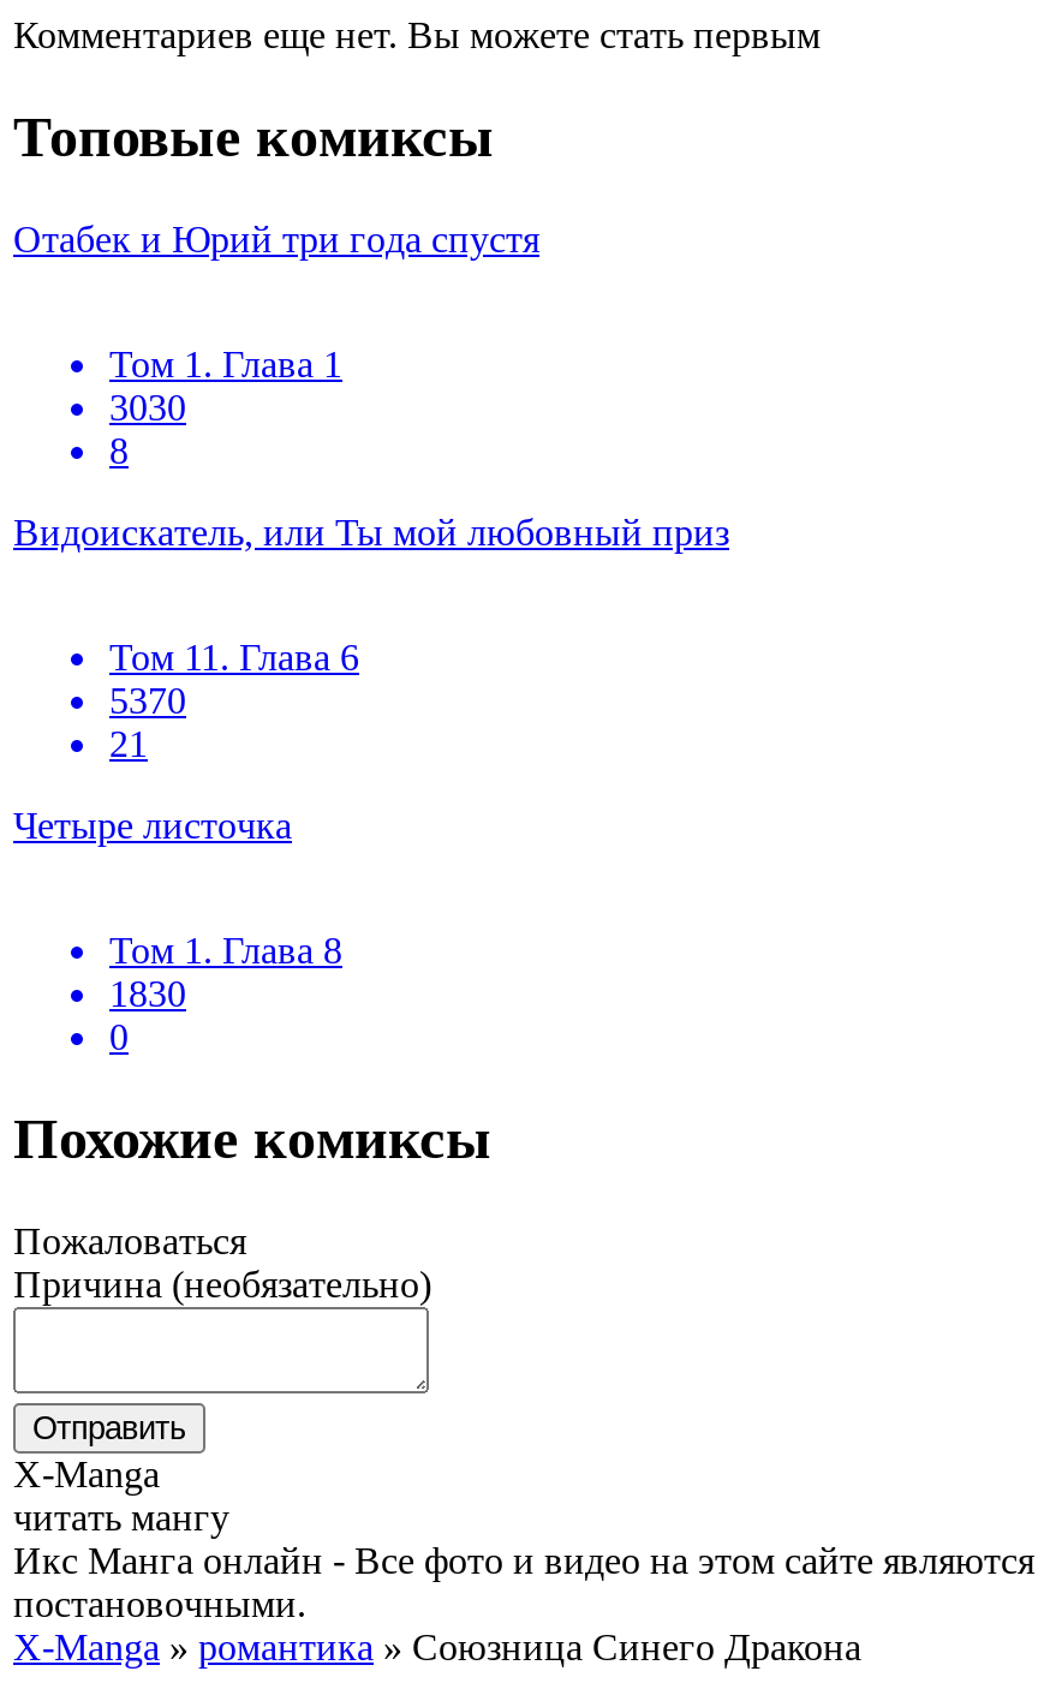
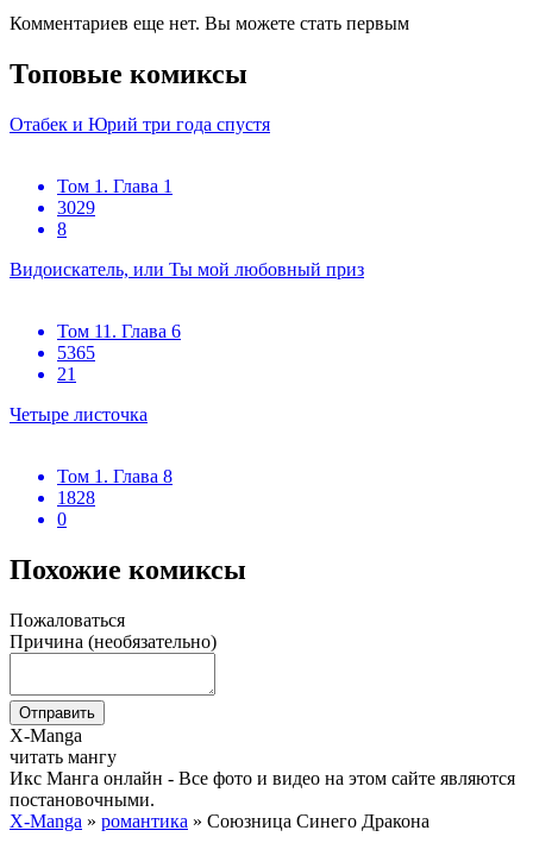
- 3030
+ 3029

- 5370
+ 5365

- 1830
+ 1828
